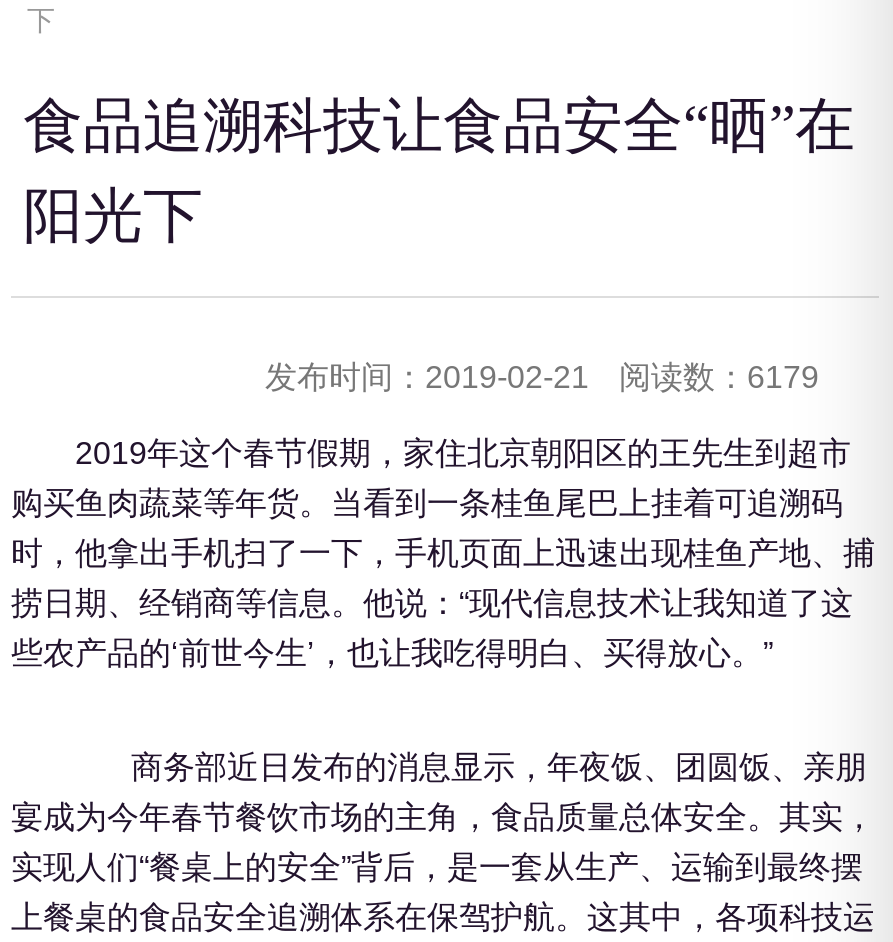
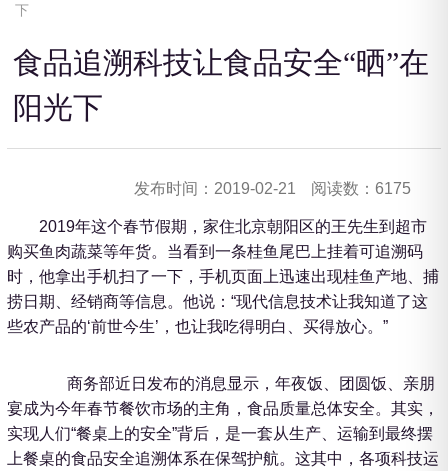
- 发布时间：2019-02-21 阅读数：6179
+ 发布时间：2019-02-21 阅读数：6175
